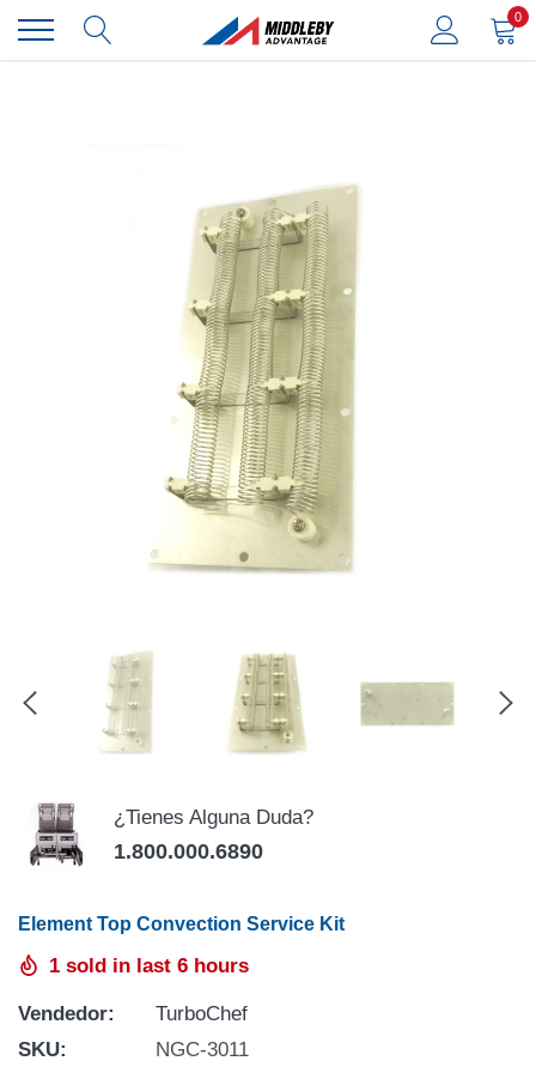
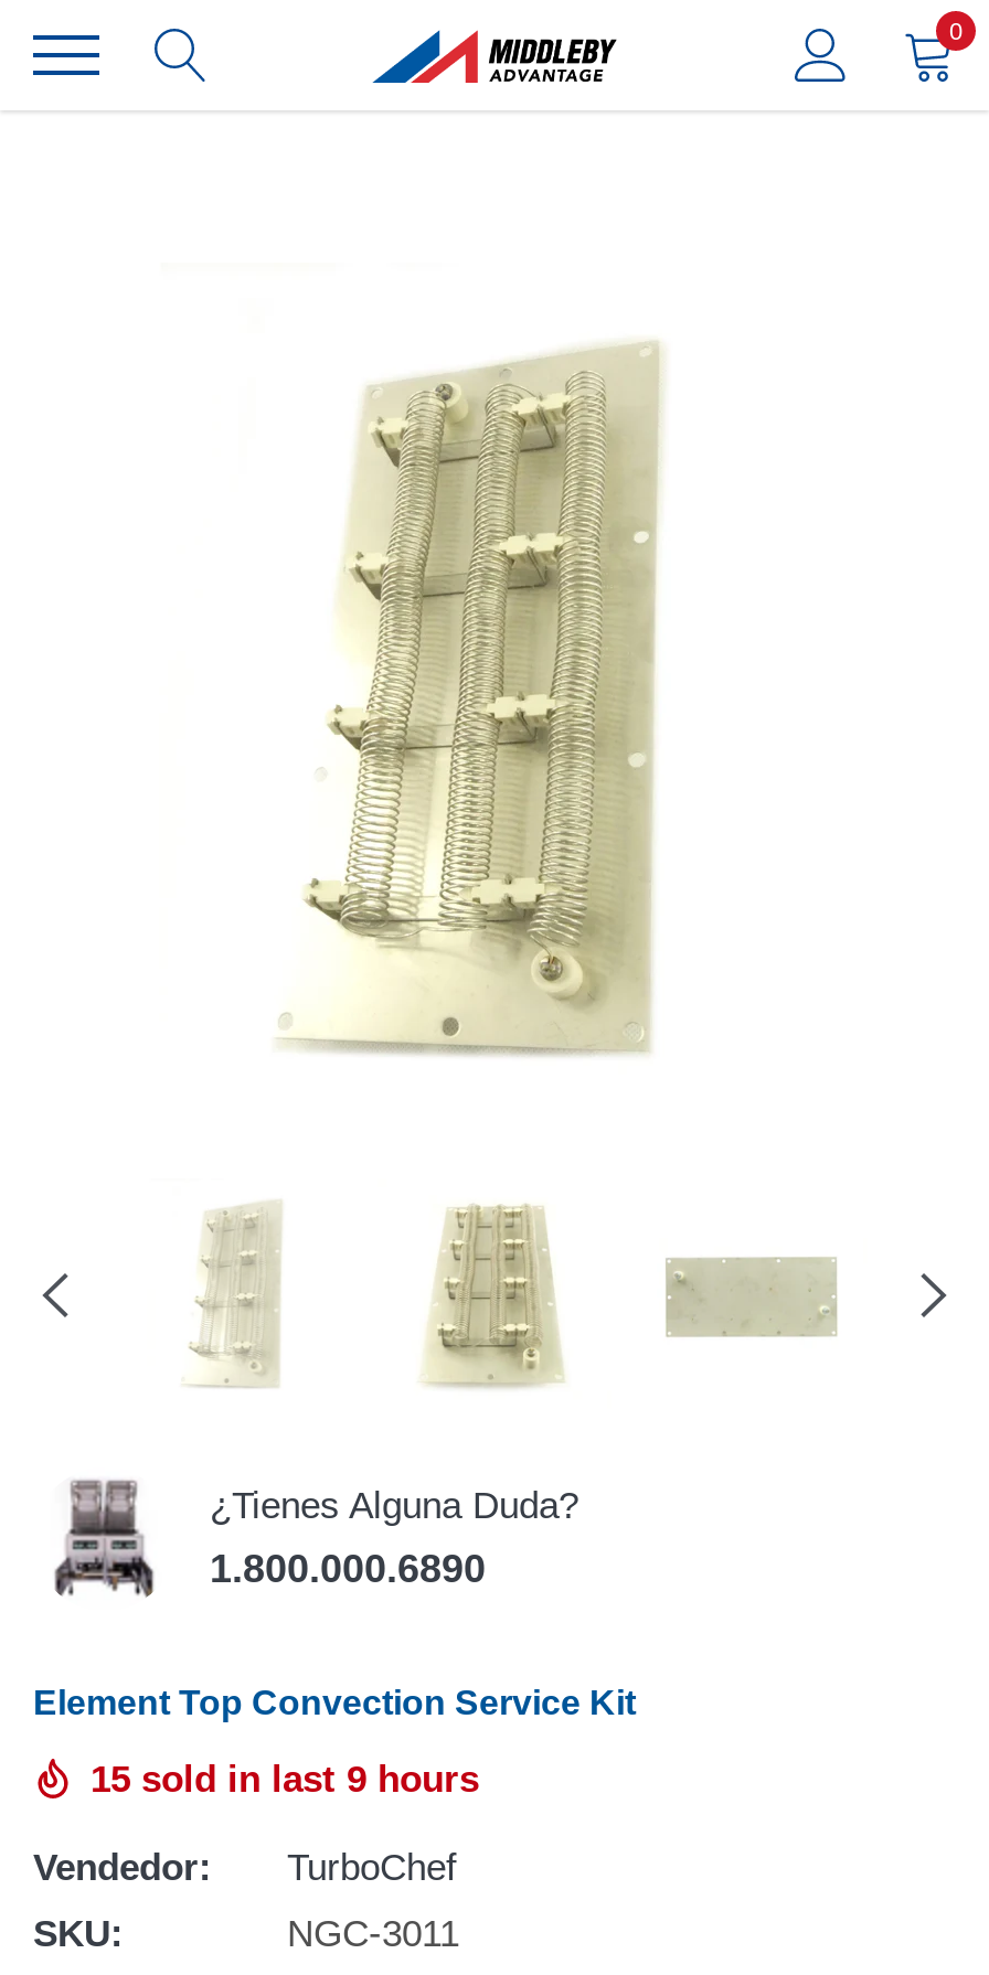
- 1 sold in last 6 hours
+ 15 sold in last 9 hours
